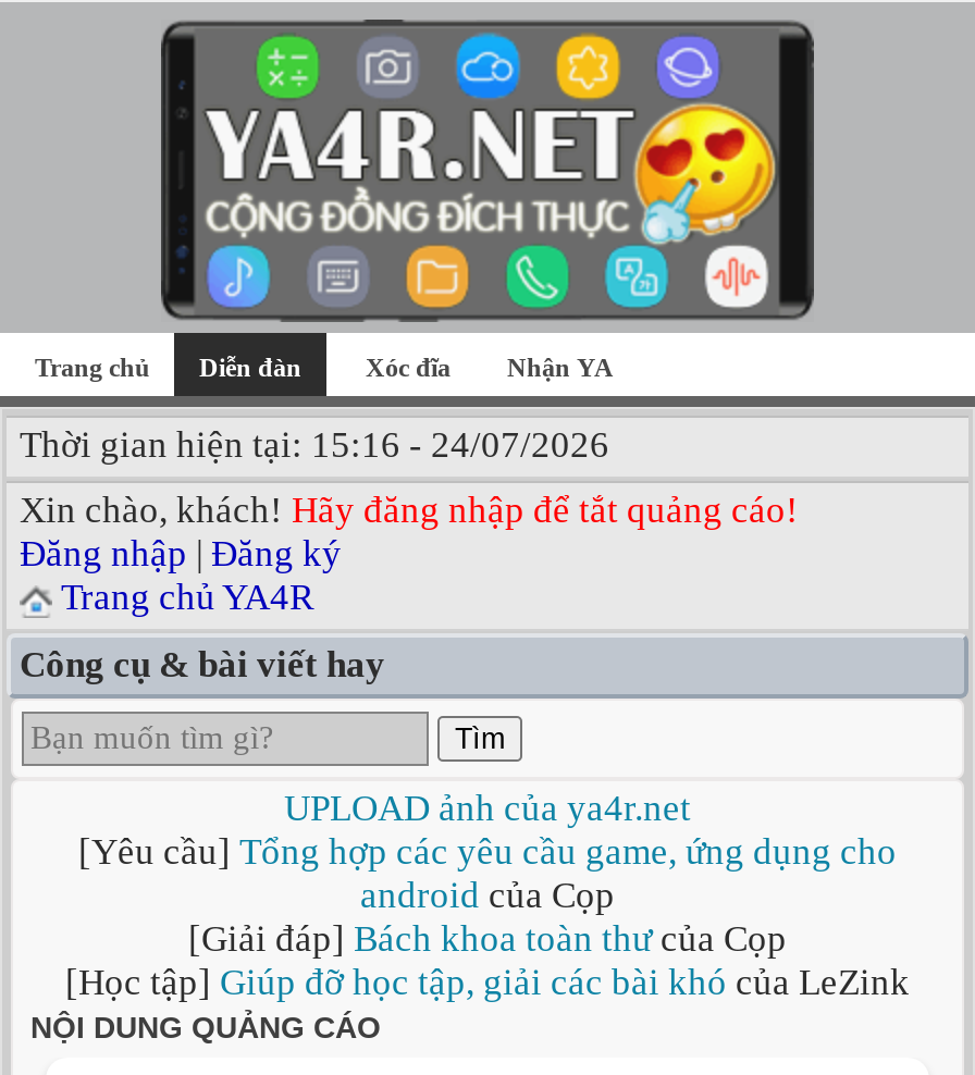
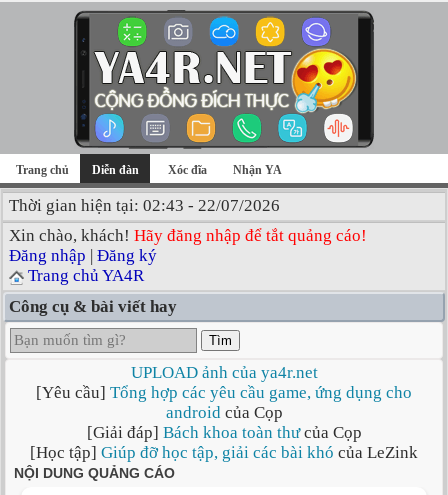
- Thời gian hiện tại: 15:16 - 24/07/2026
+ Thời gian hiện tại: 02:43 - 22/07/2026
